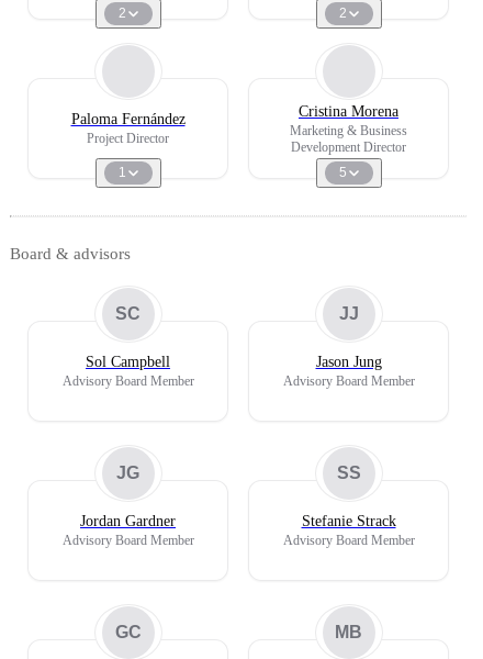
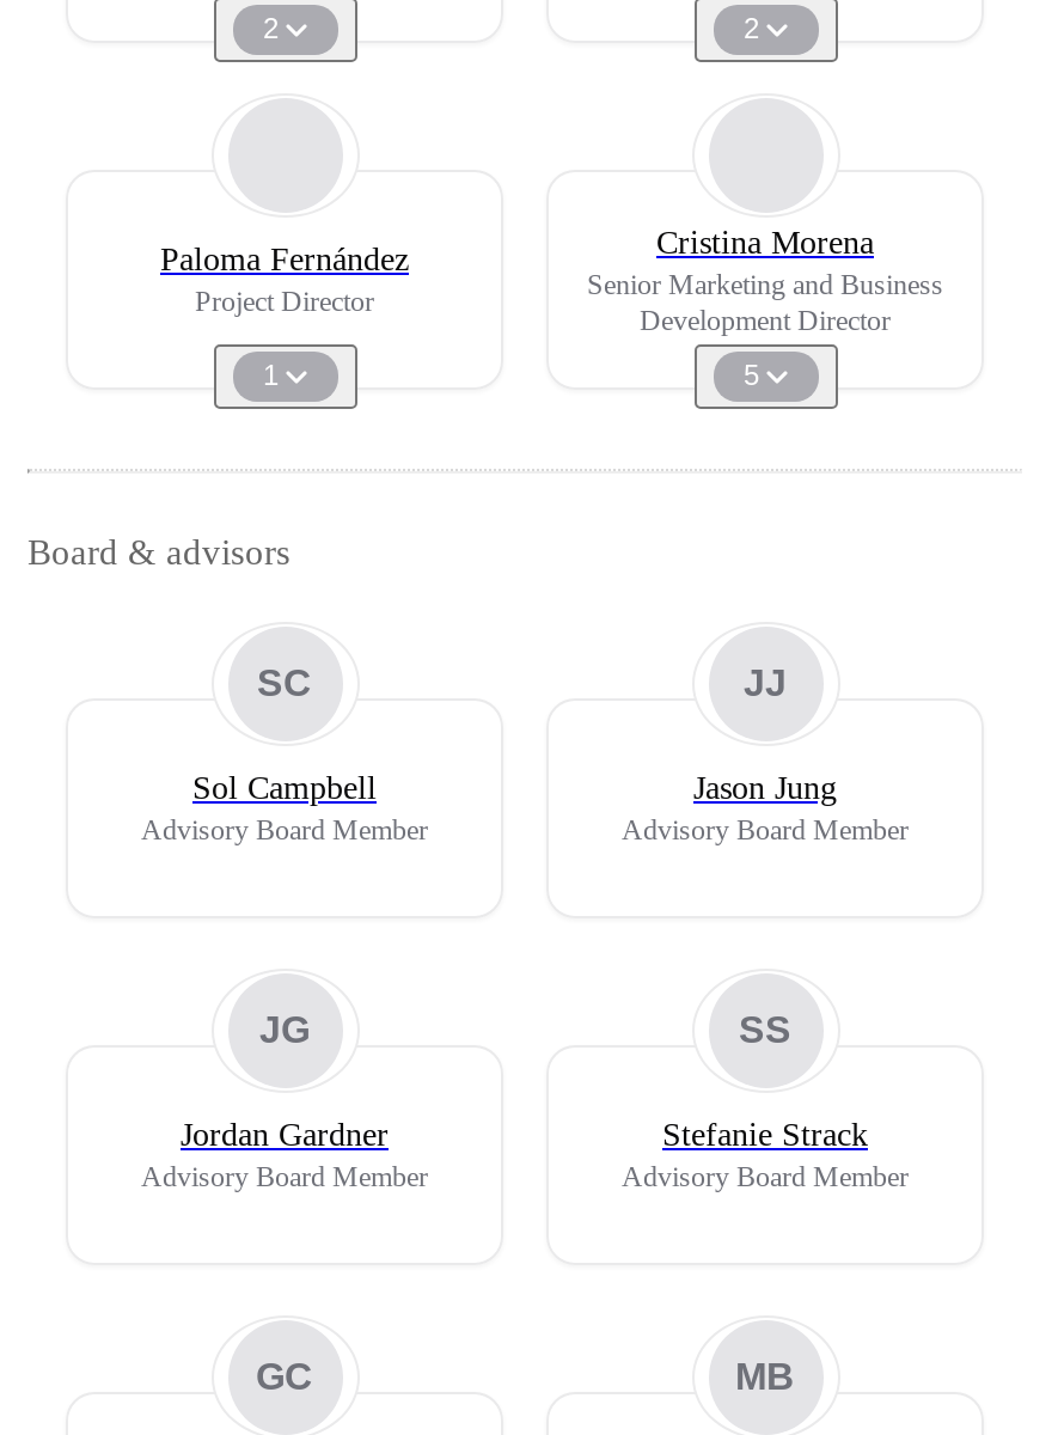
- Marketing & Business
+ Senior Marketing and Business
